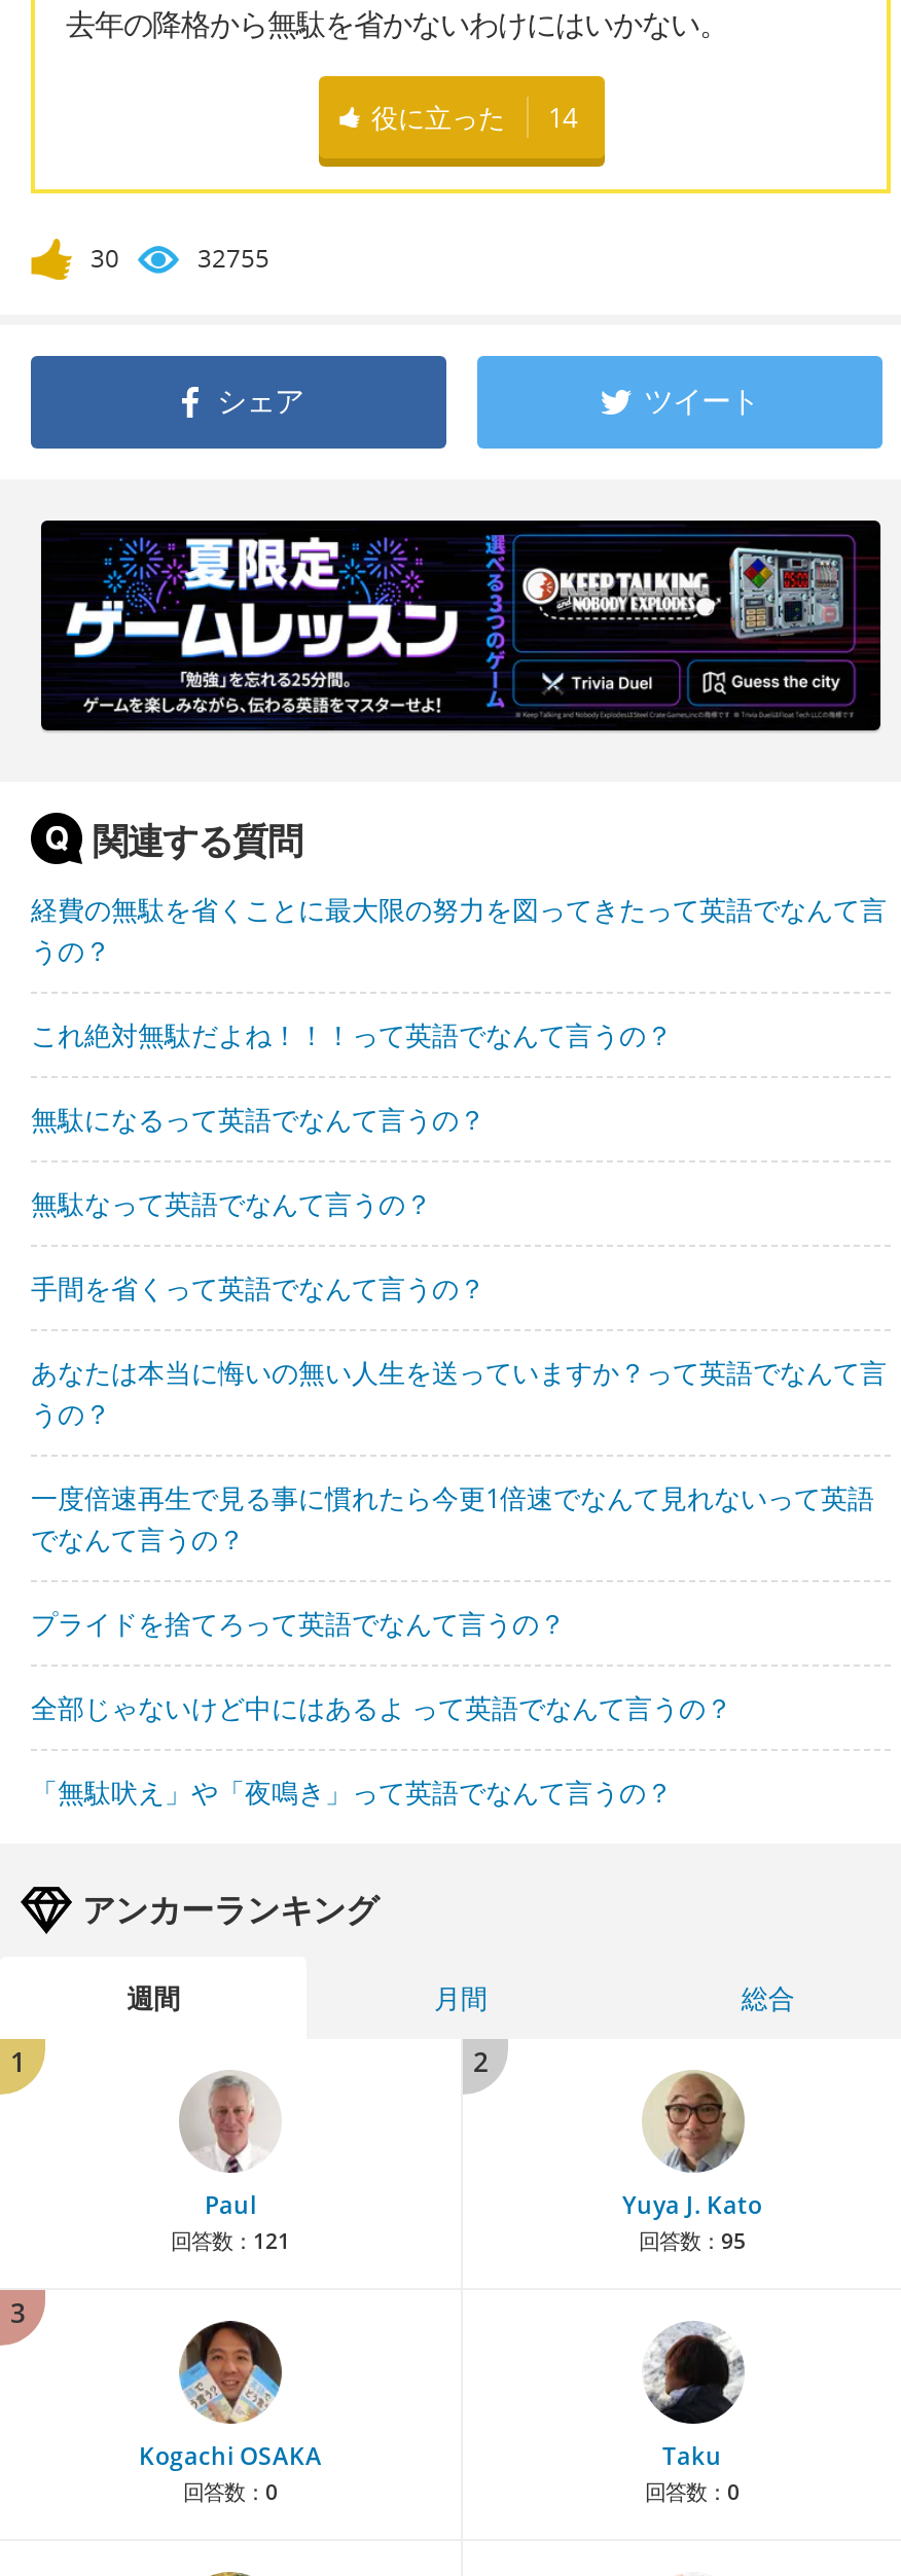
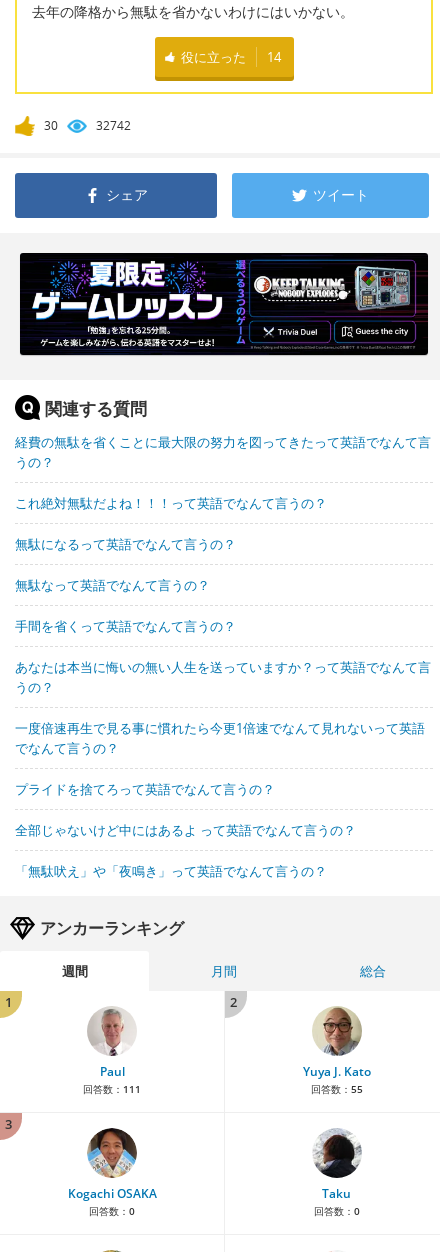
- 32755
+ 32742

- 回答数：121
+ 回答数：111

- 回答数：95
+ 回答数：55
